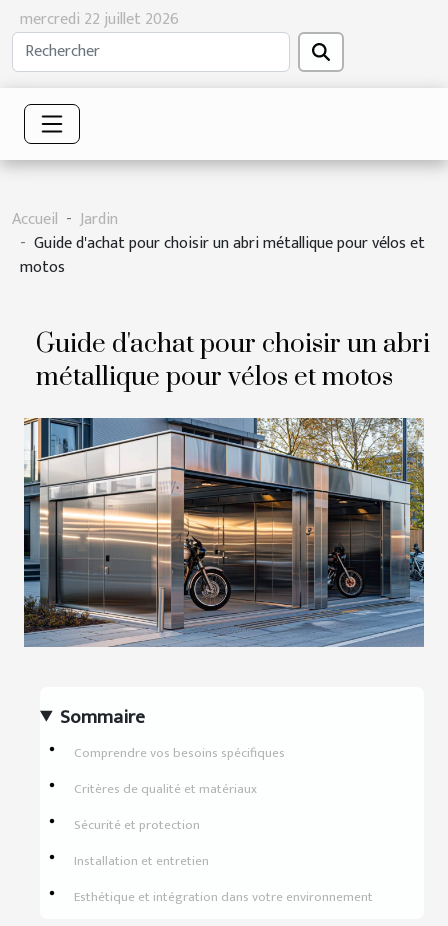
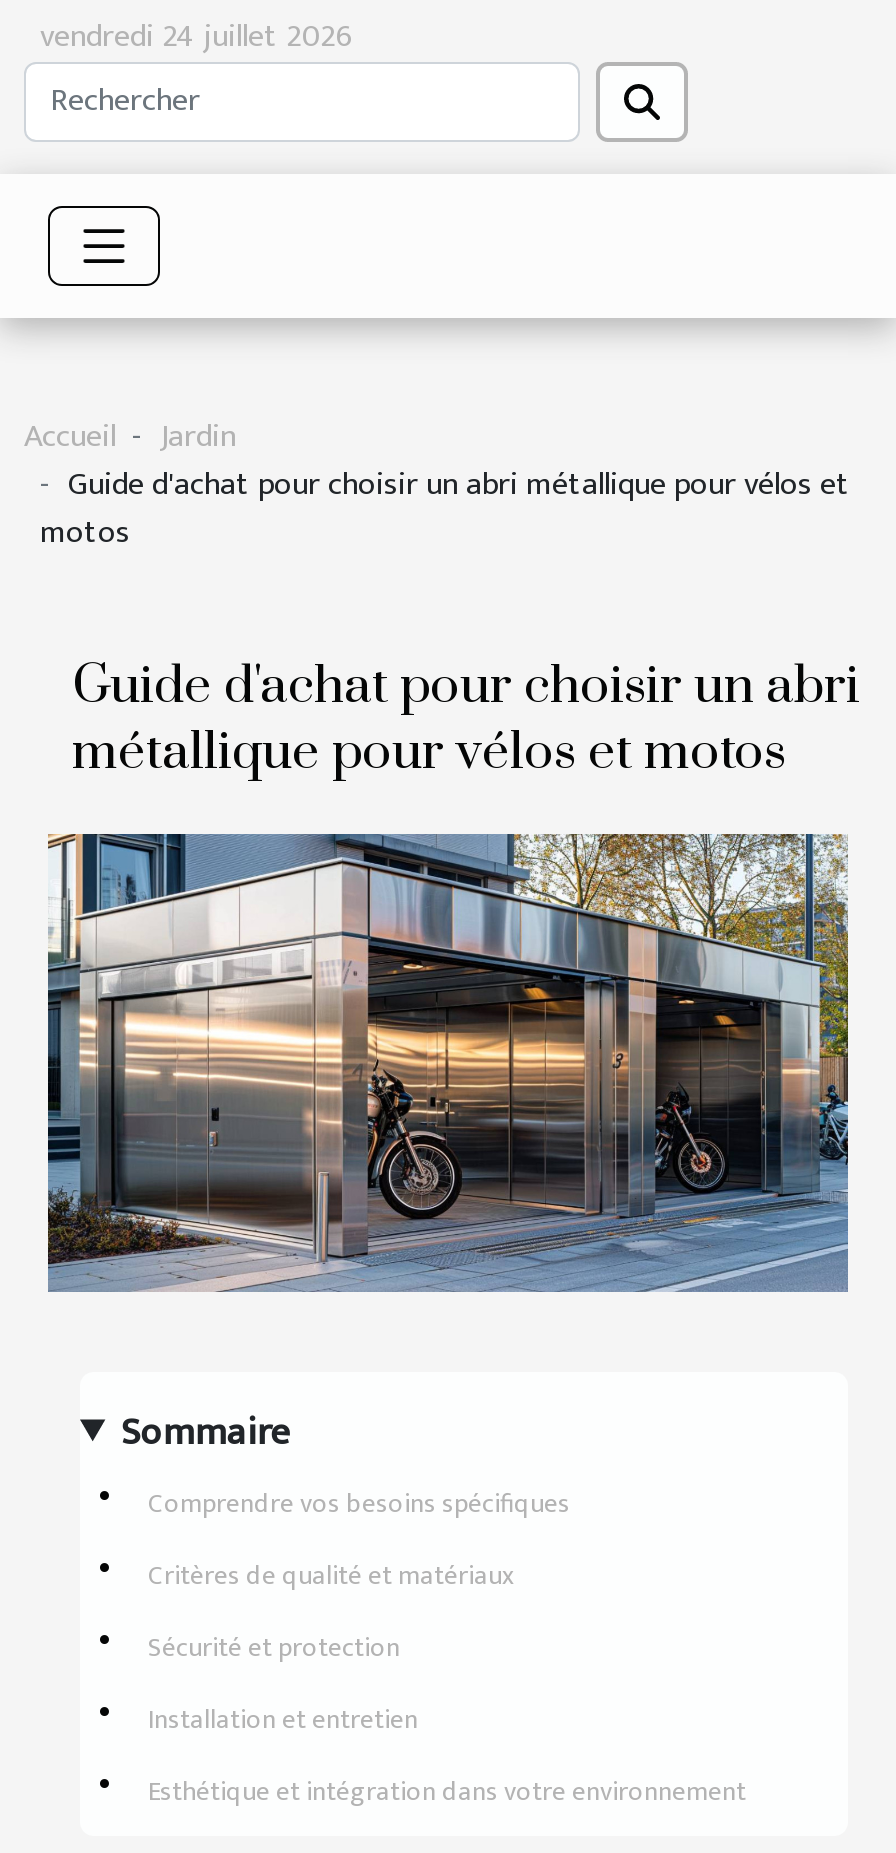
- mercredi 22 juillet 2026
+ vendredi 24 juillet 2026
